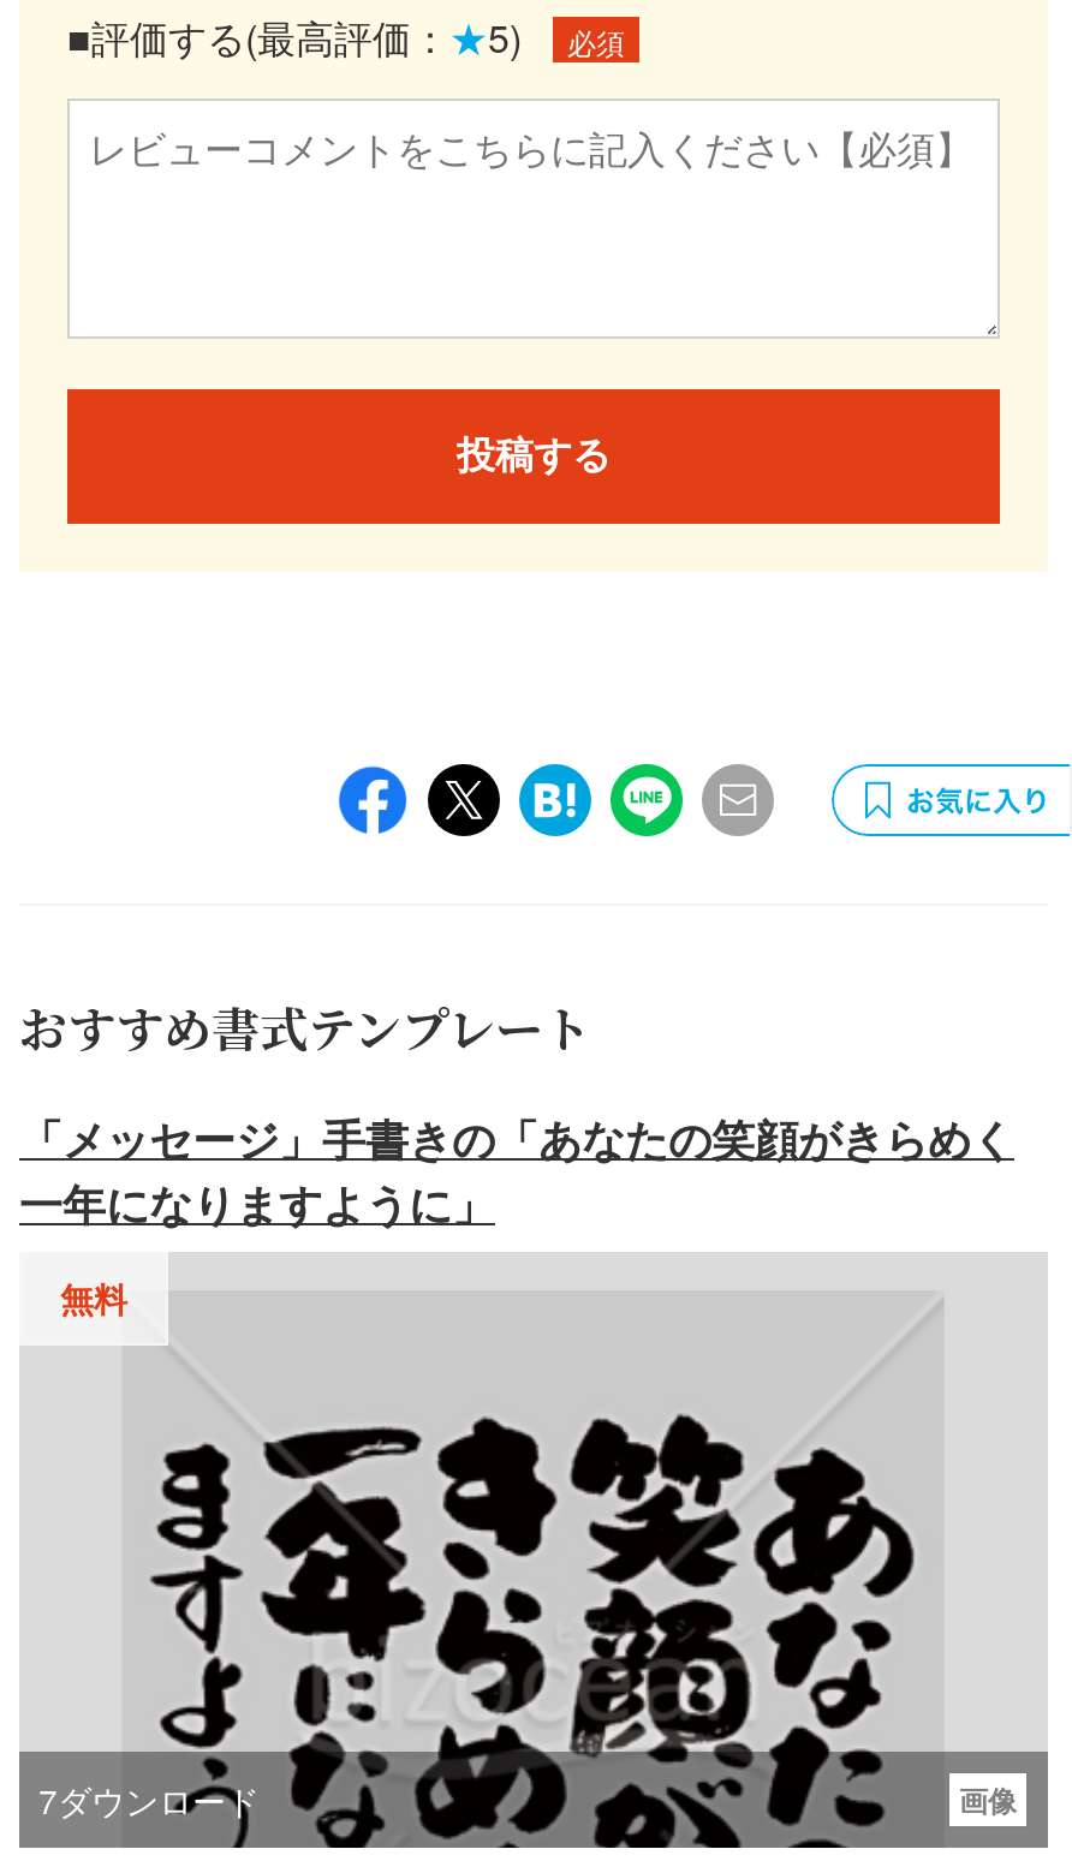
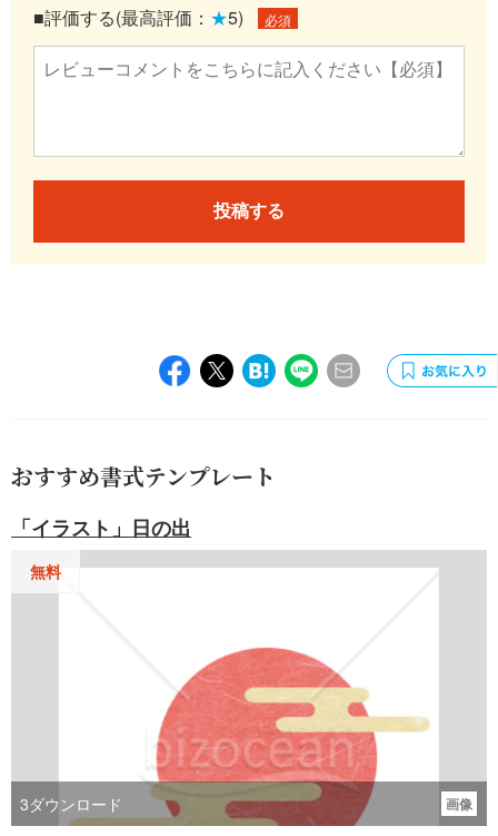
- 「メッセージ」手書きの「あなたの笑顔がきらめく
- 一年になりますように」
+ 「イラスト」日の出

- [image]
- 7ダウンロード
+ [image]
+ 3ダウンロード
